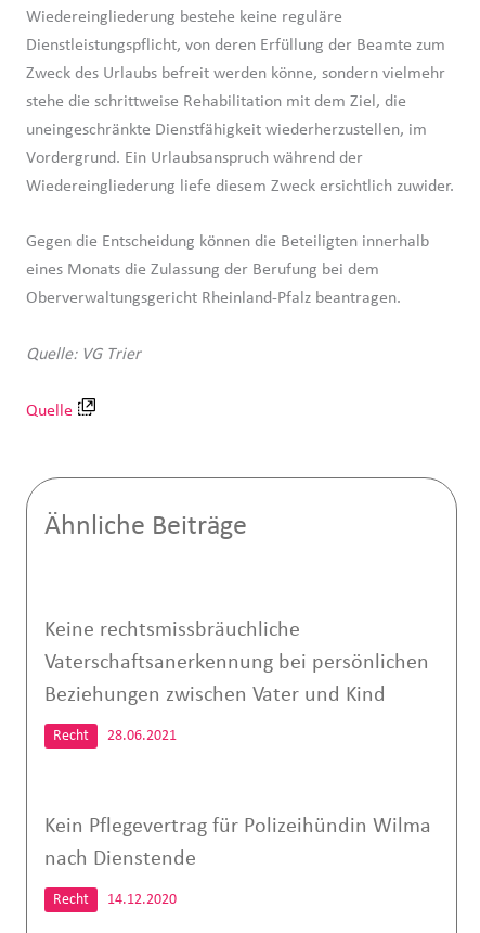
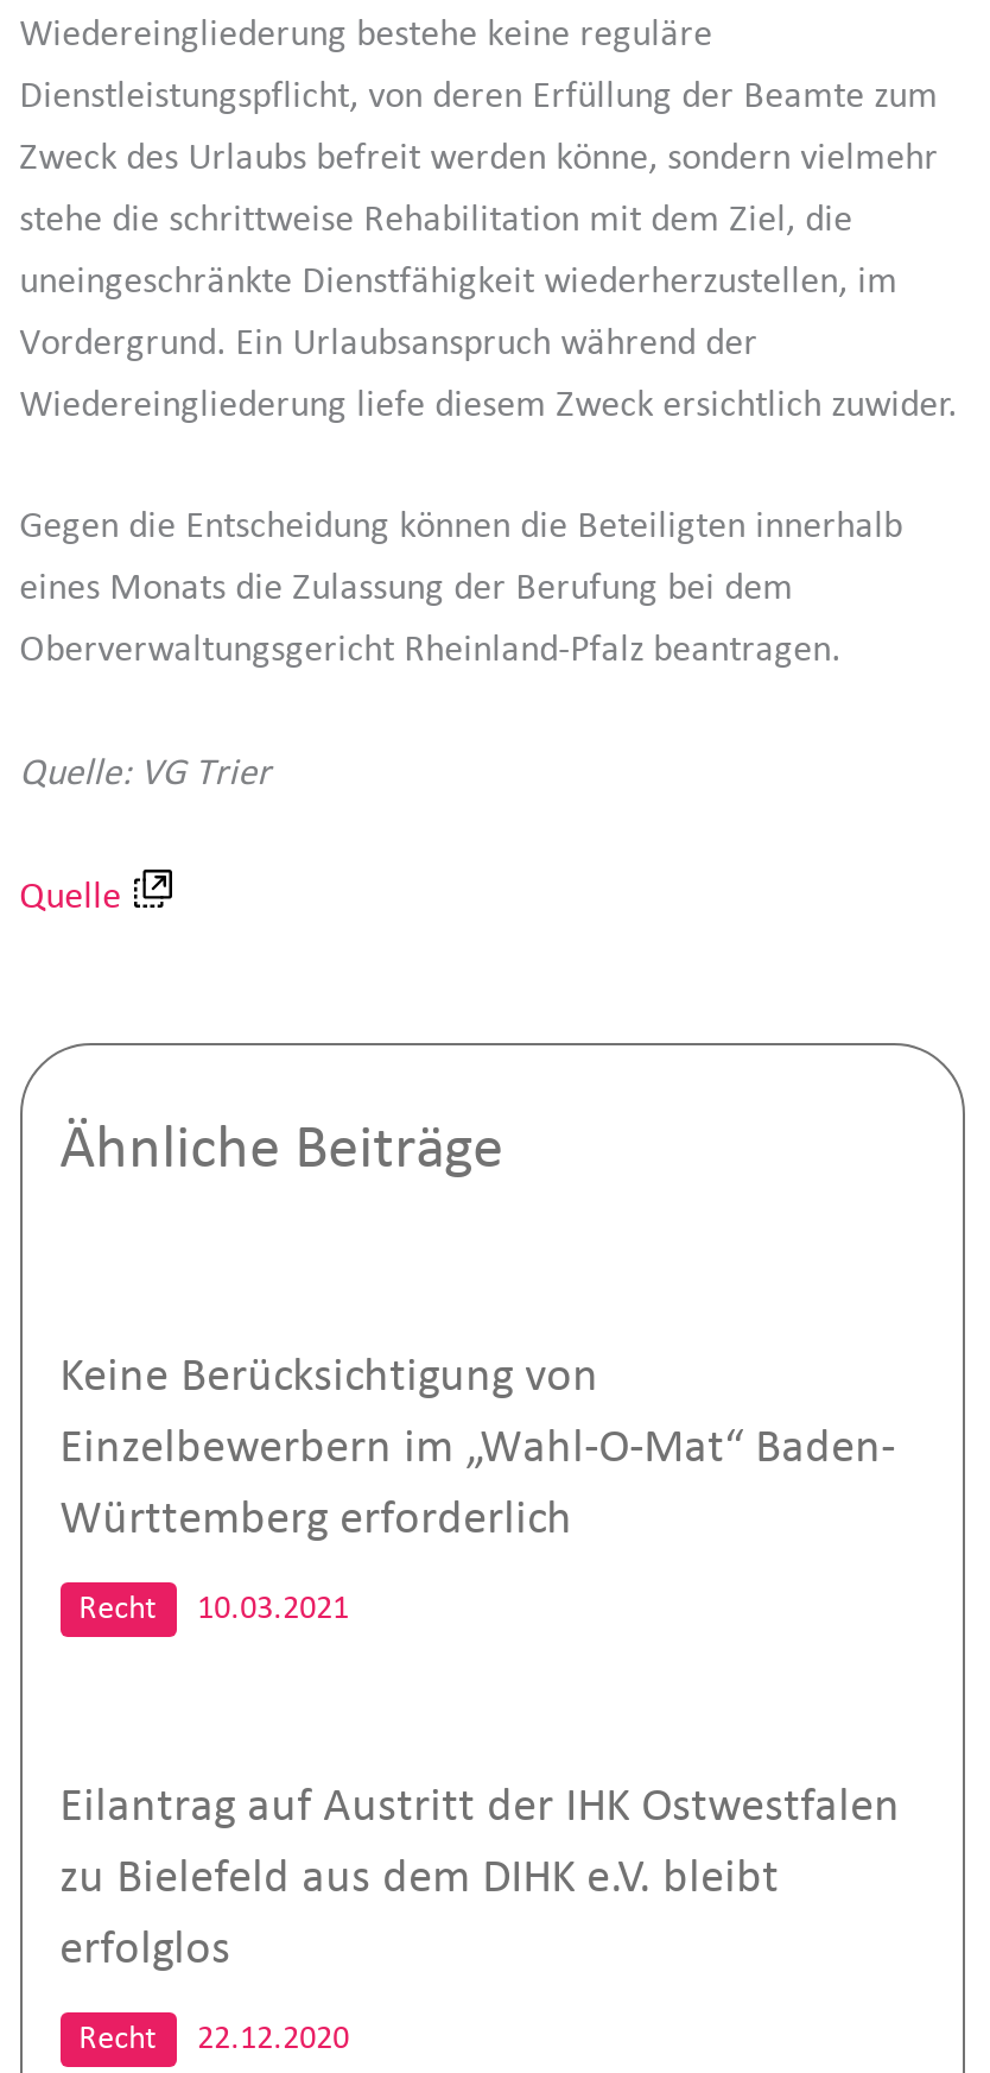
- Keine rechtsmissbräuchliche
+ Keine Berücksichtigung von

- Vaterschaftsanerkennung bei persönlichen
+ Einzelbewerbern im „Wahl-O-Mat“ Baden-

- Beziehungen zwischen Vater und Kind
+ Württemberg erforderlich

- Recht 28.06.2021
+ Recht 10.03.2021

- Kein Pflegevertrag für Polizeihündin Wilma
- nach Dienstende
+ Eilantrag auf Austritt der IHK Ostwestfalen
+ zu Bielefeld aus dem DIHK e.V. bleibt
+ erfolglos

- Recht 14.12.2020
+ Recht 22.12.2020
